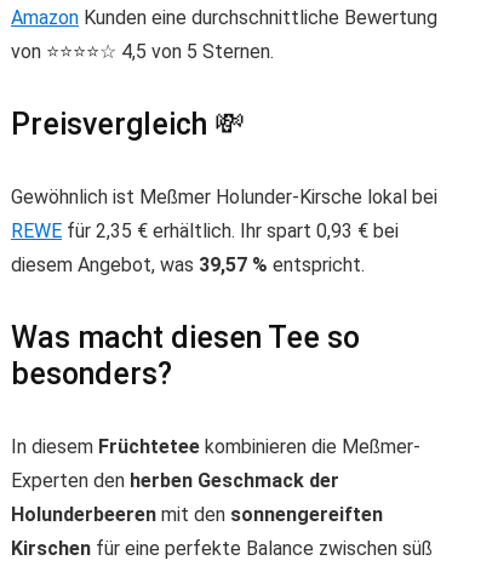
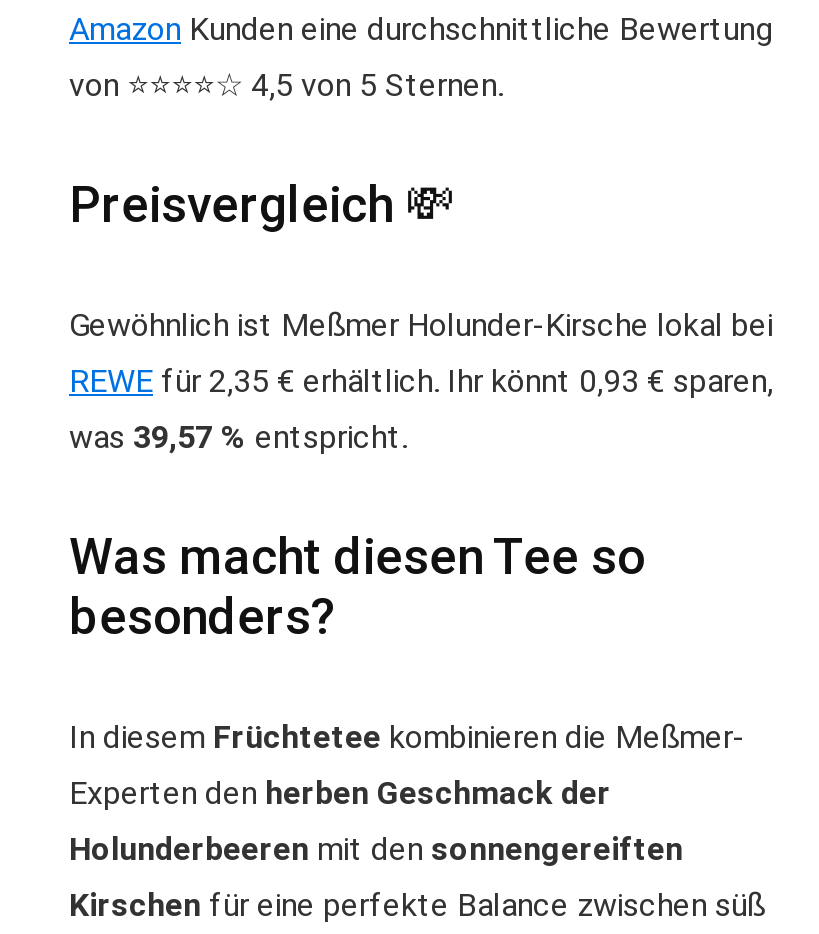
- REWE für 2,35 € erhältlich. Ihr spart 0,93 € bei
+ REWE für 2,35 € erhältlich. Ihr könnt 0,93 € sparen,

- diesem Angebot, was 39,57 % entspricht.
+ was 39,57 % entspricht.
